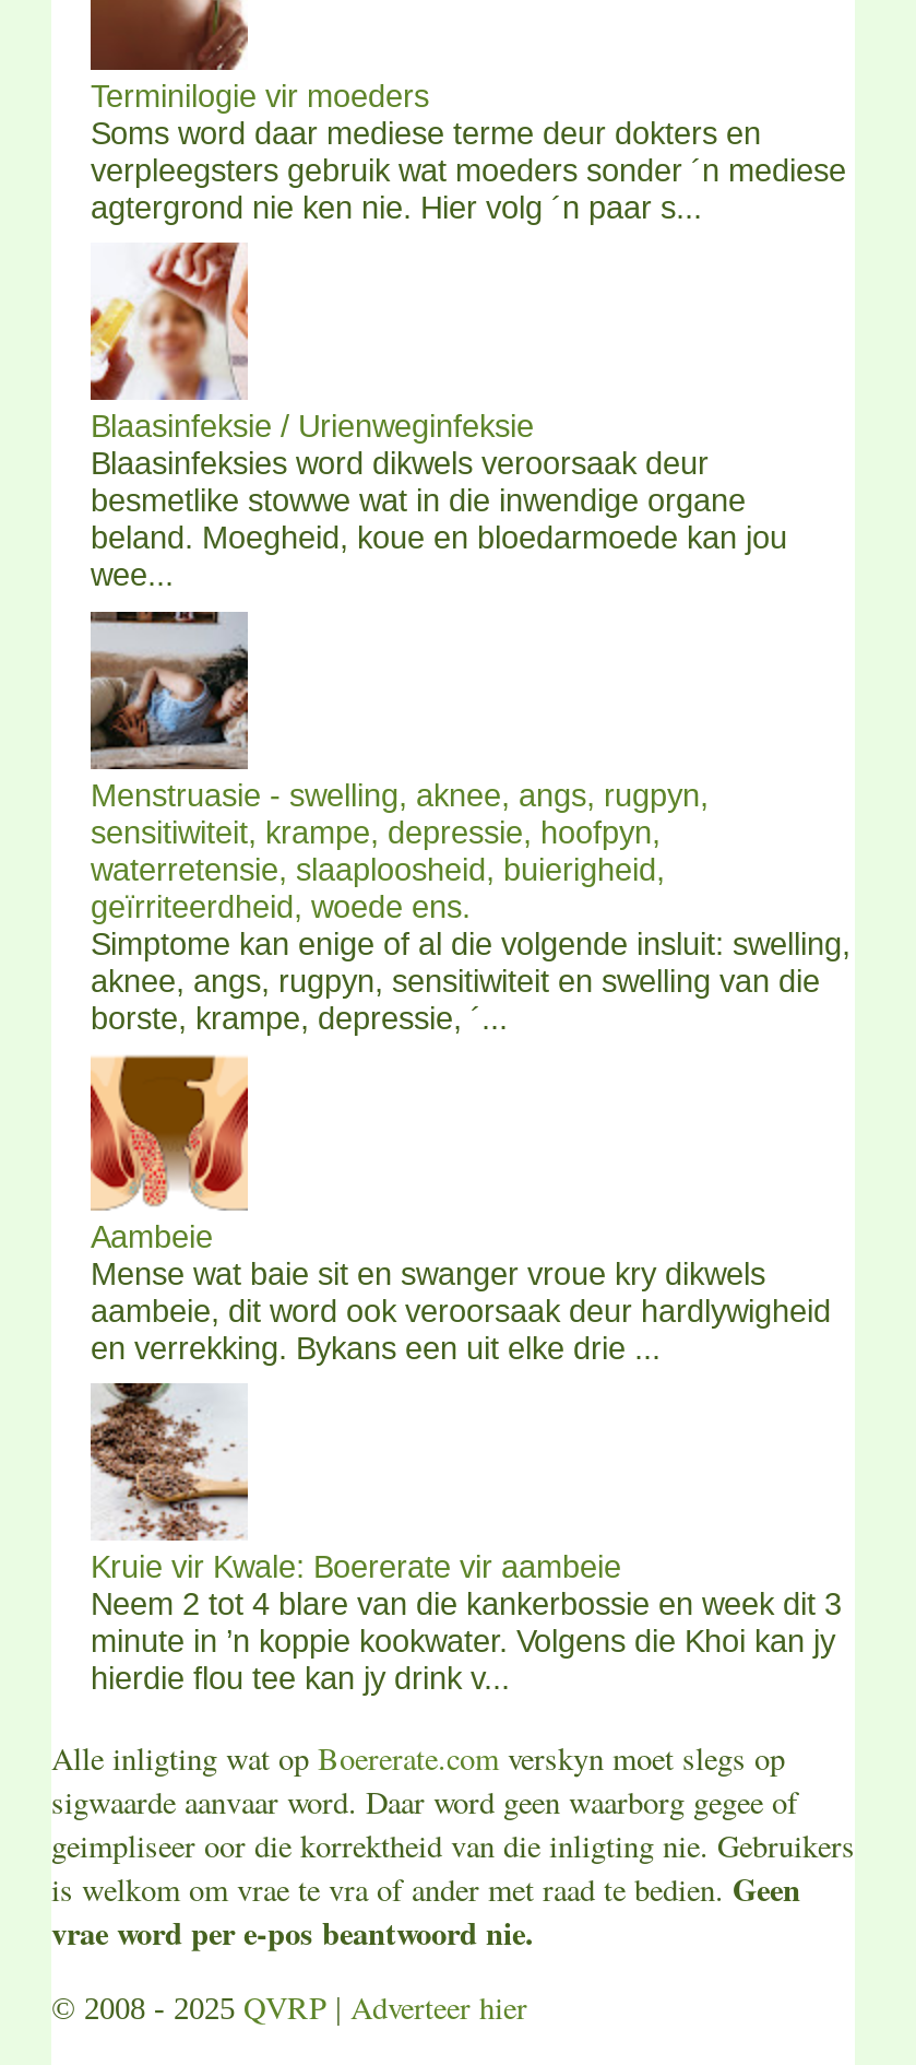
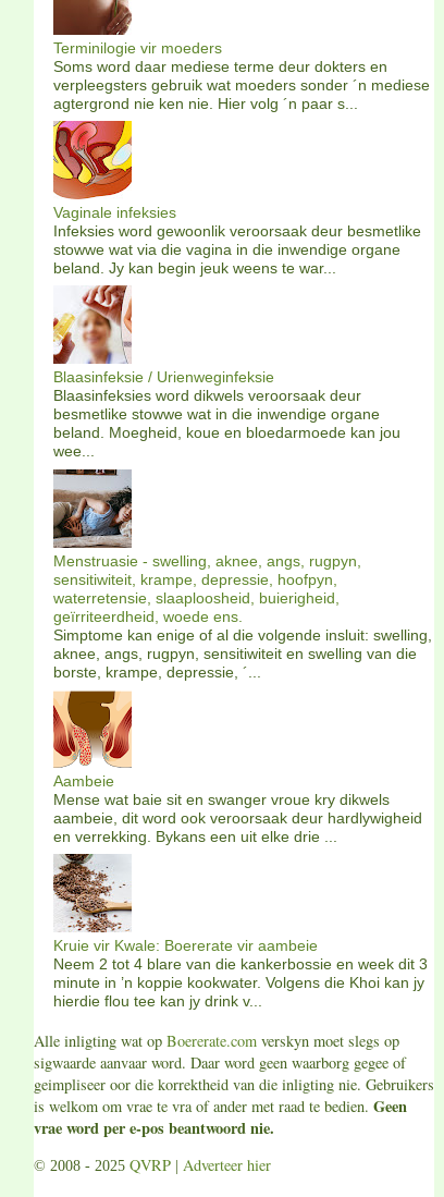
+ [image]
+ Vaginale infeksies
+ Infeksies word gewoonlik veroorsaak deur besmetlike
+ stowwe wat via die vagina in die inwendige organe
+ beland. Jy kan begin jeuk weens te war...
